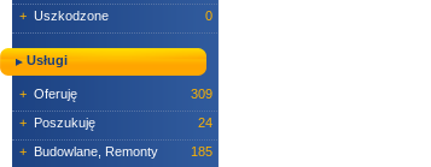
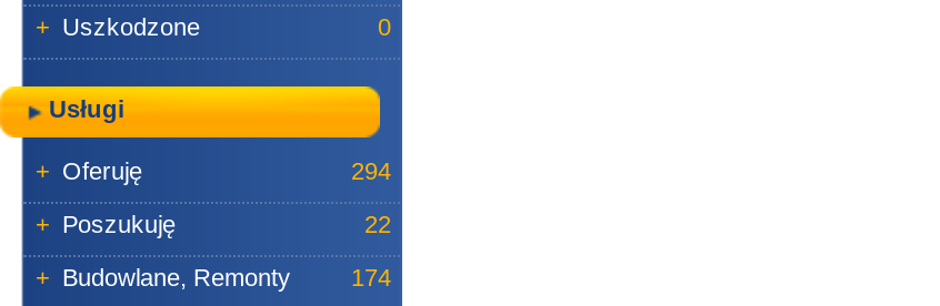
- 309
+ 294

- 24
+ 22

- 185
+ 174
